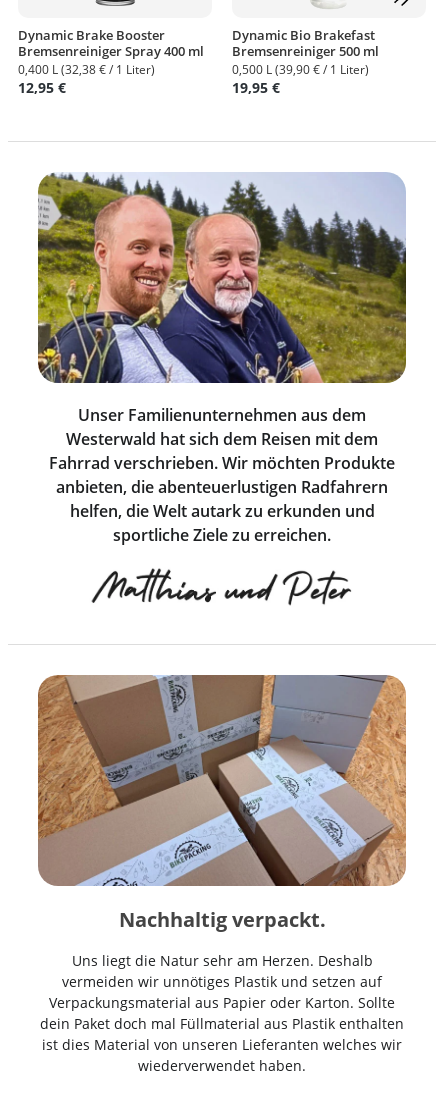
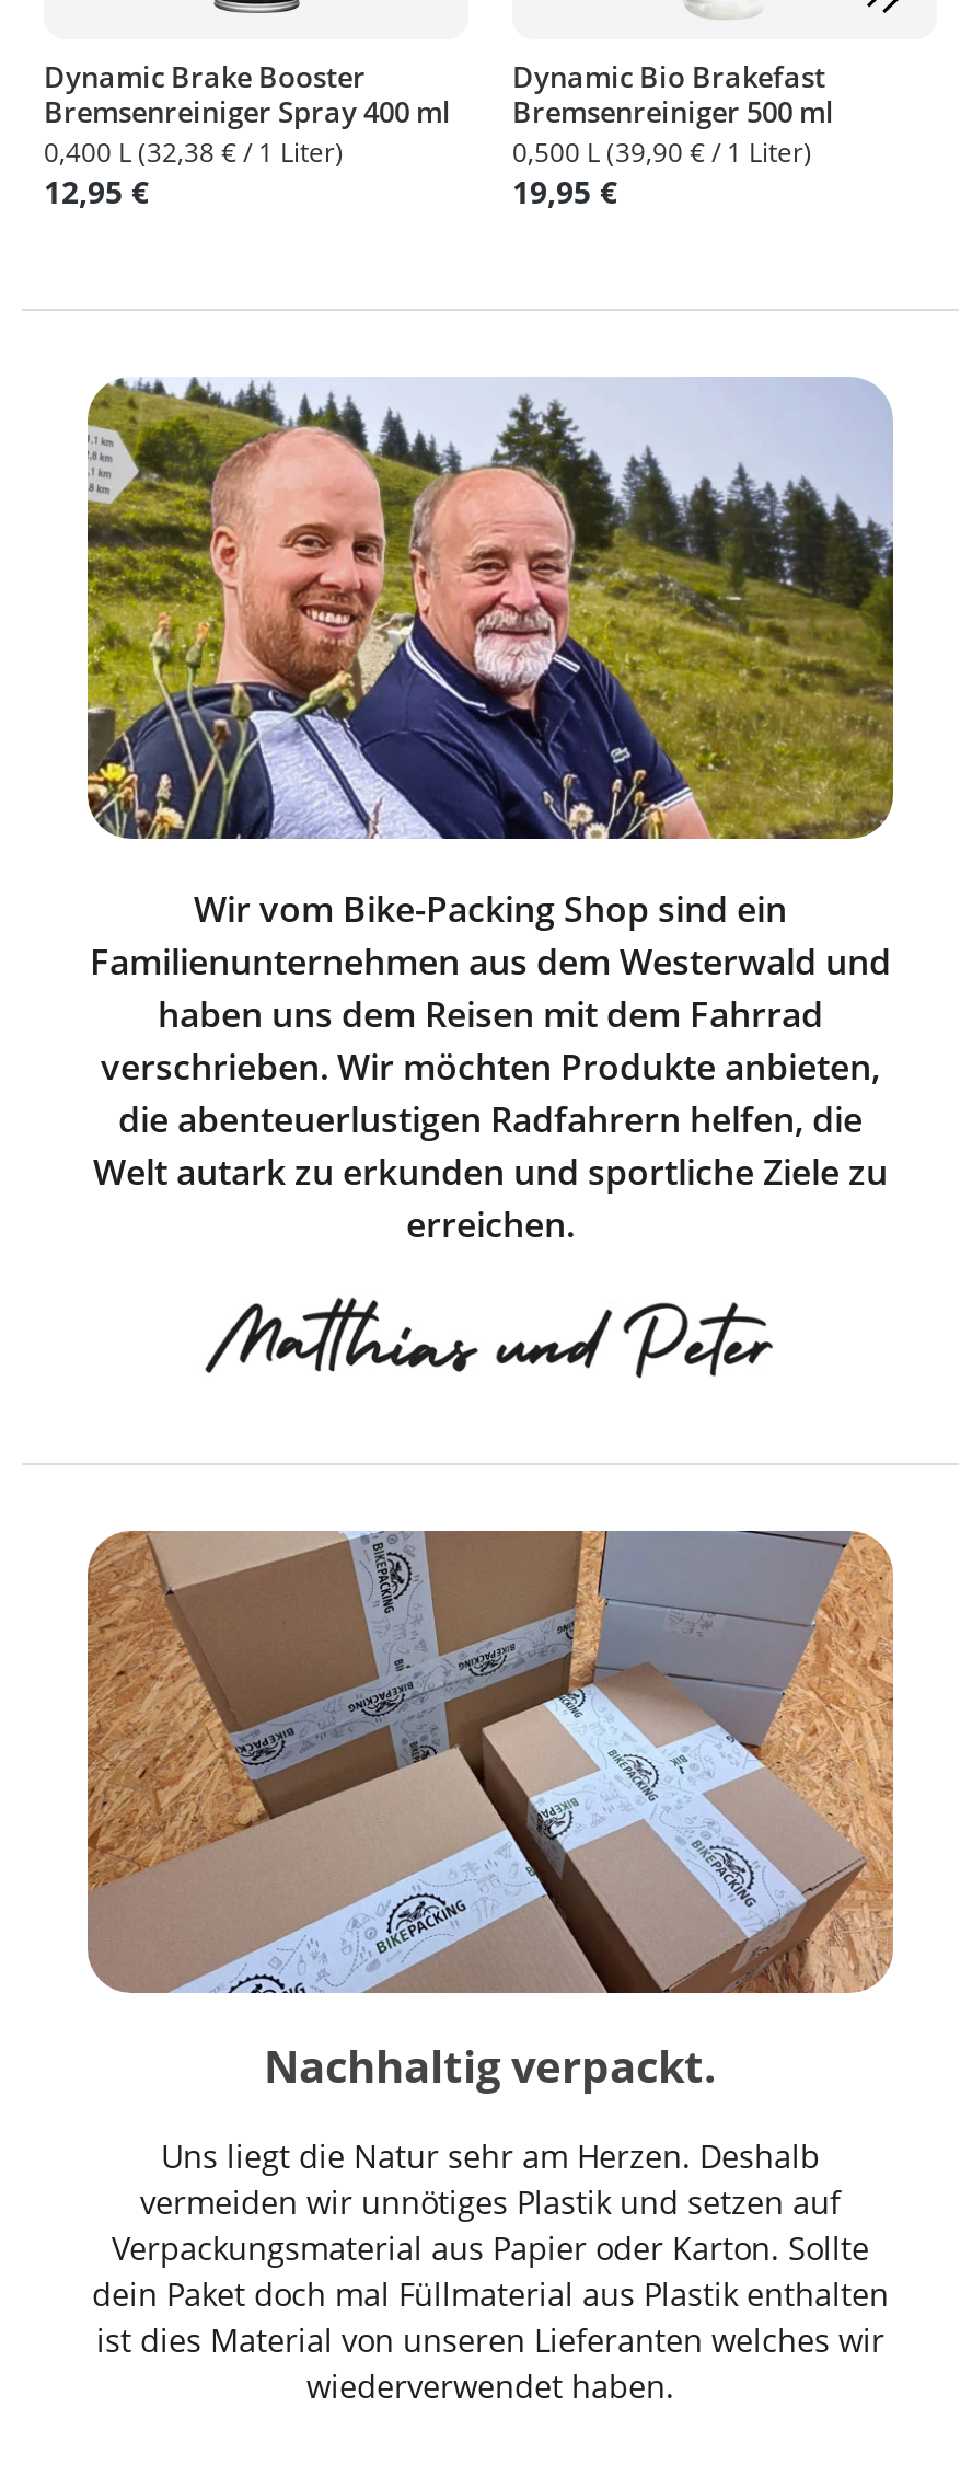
- Unser Familienunternehmen aus dem
- Westerwald hat sich dem Reisen mit dem
- Fahrrad verschrieben. Wir möchten Produkte
- anbieten, die abenteuerlustigen Radfahrern
- helfen, die Welt autark zu erkunden und
- sportliche Ziele zu erreichen.
+ Wir vom Bike-Packing Shop sind ein
+ Familienunternehmen aus dem Westerwald und
+ haben uns dem Reisen mit dem Fahrrad
+ verschrieben. Wir möchten Produkte anbieten,
+ die abenteuerlustigen Radfahrern helfen, die
+ Welt autark zu erkunden und sportliche Ziele zu
+ erreichen.
